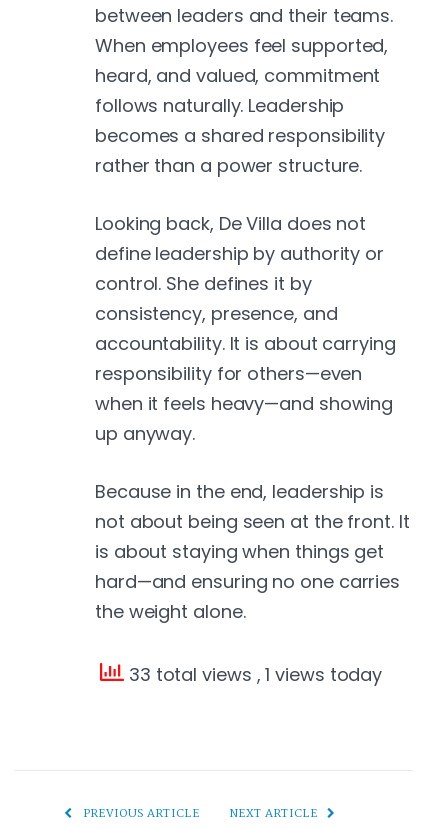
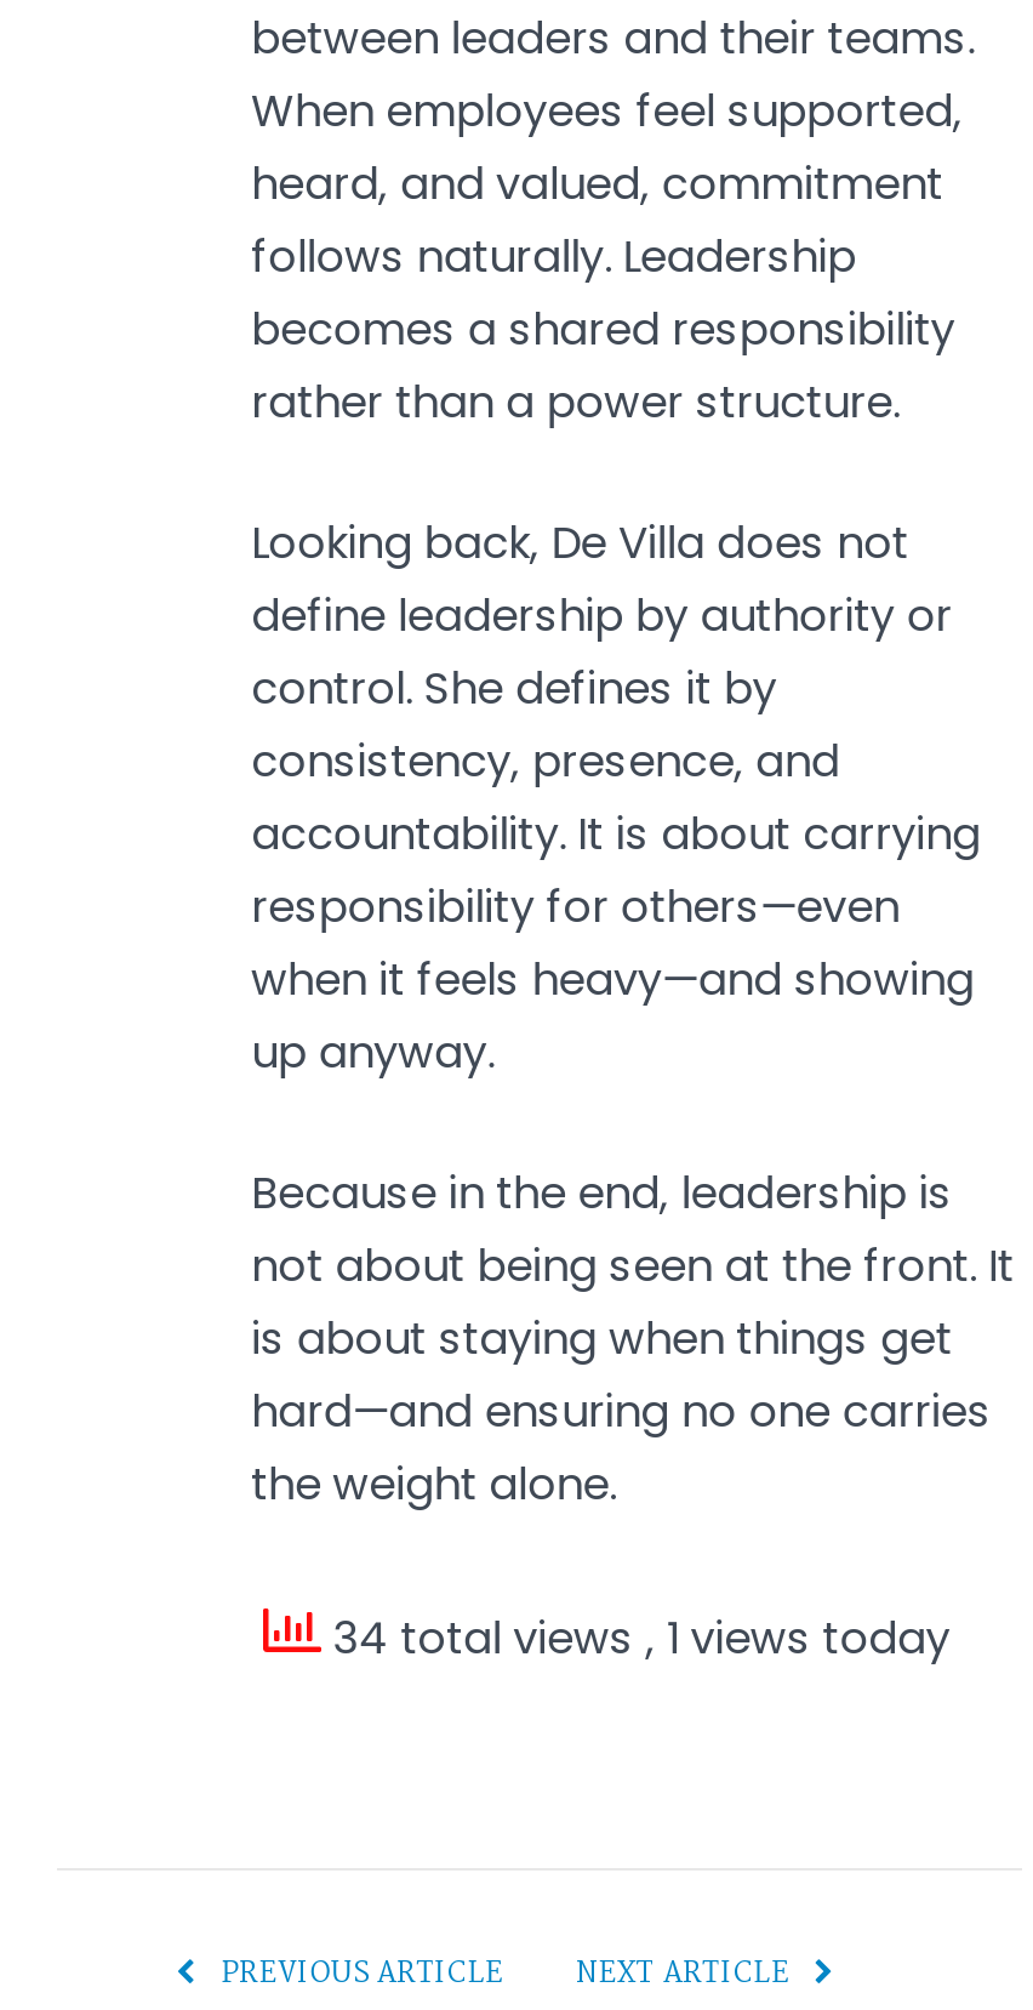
- 33 total views, 1 views today
+ 34 total views, 1 views today
